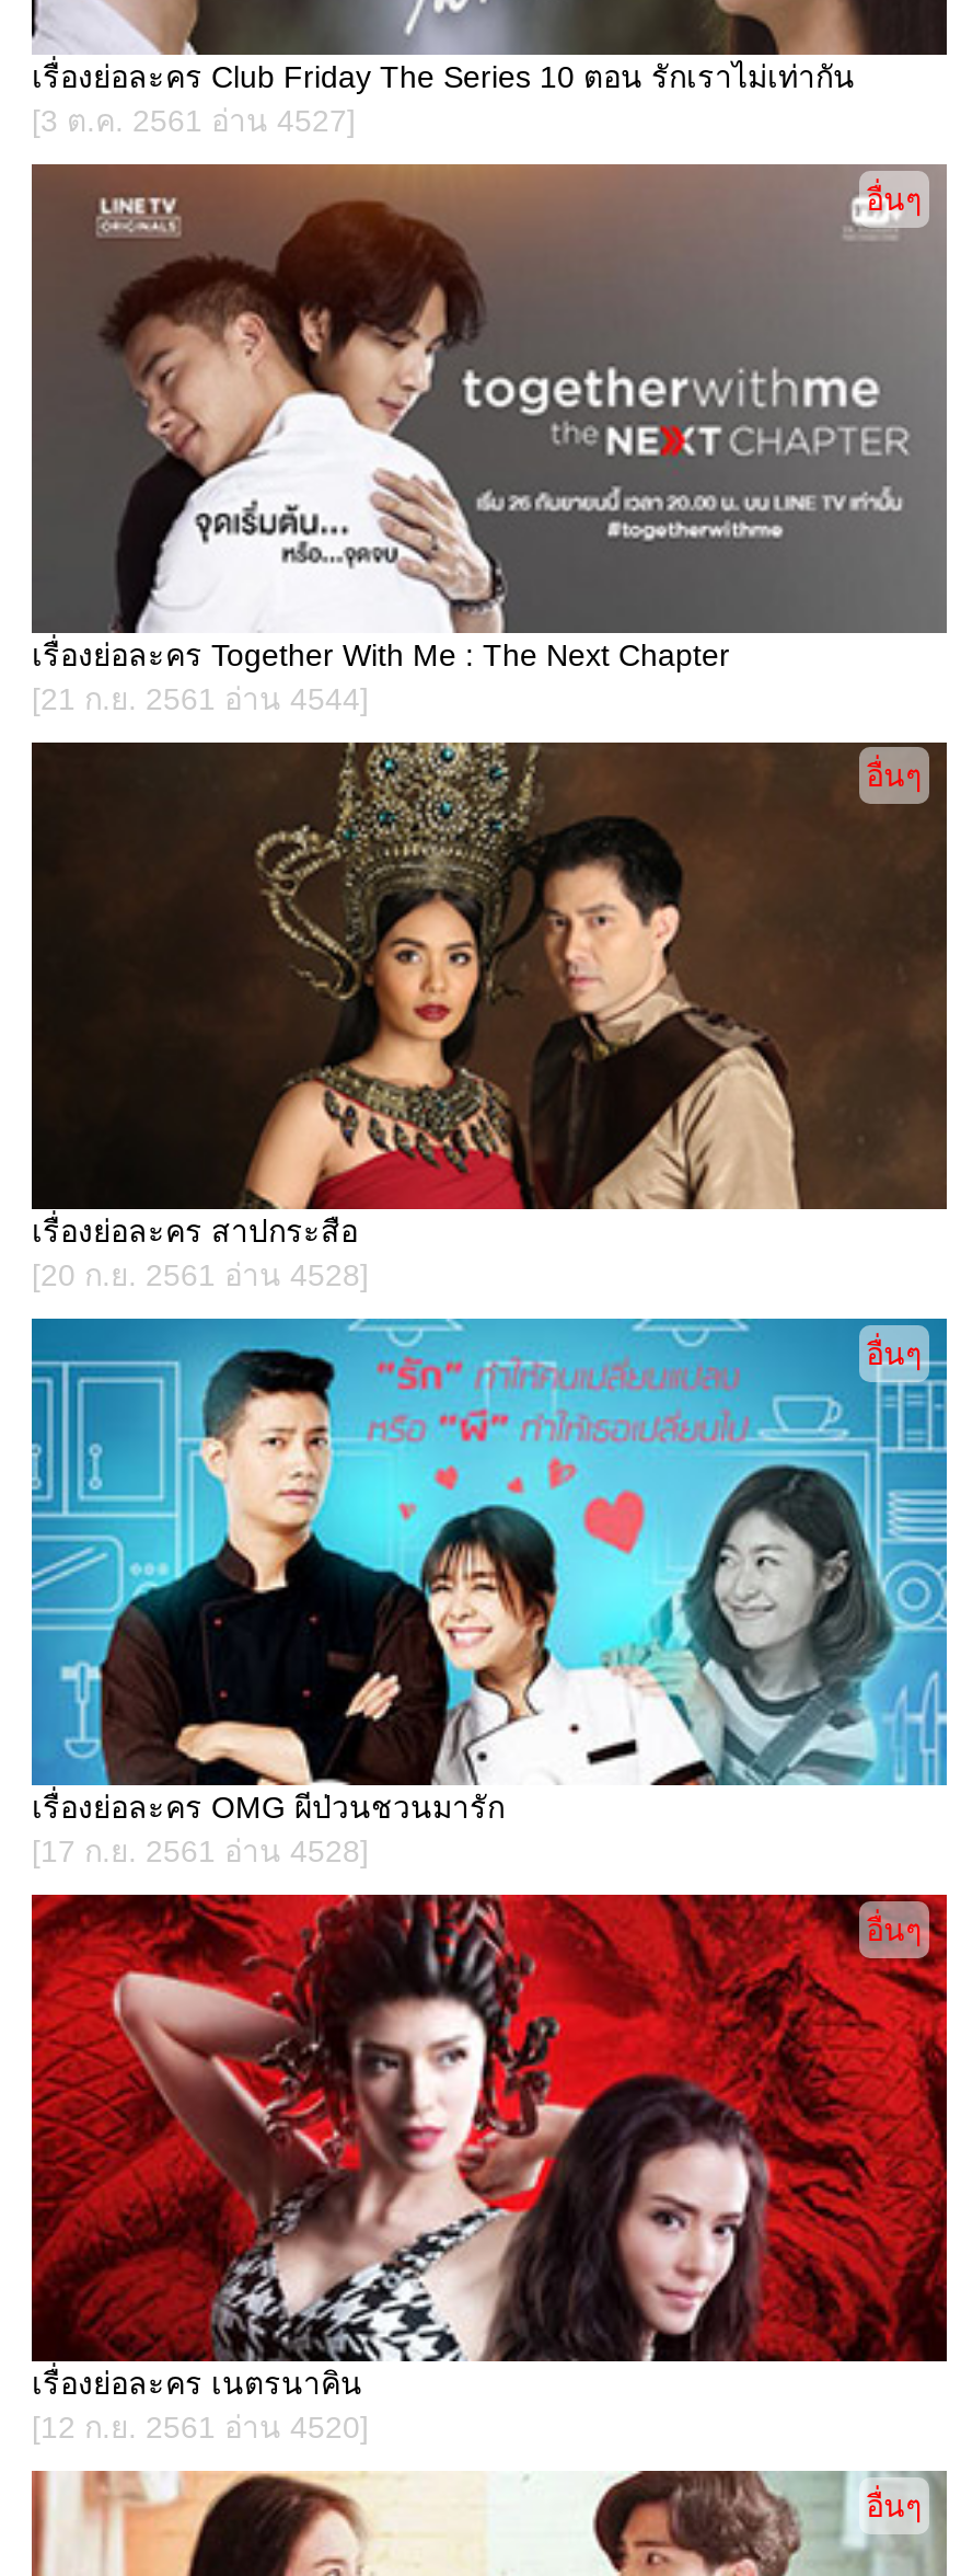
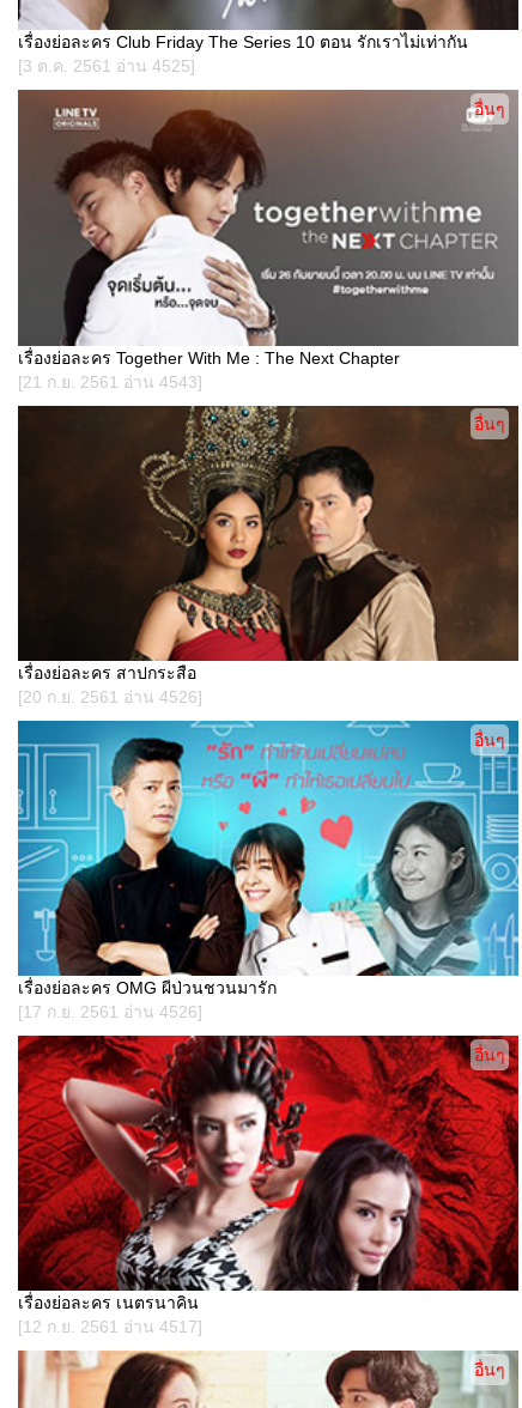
- [3 ต.ค. 2561 อ่าน 4527]
+ [3 ต.ค. 2561 อ่าน 4525]

- [21 ก.ย. 2561 อ่าน 4544]
+ [21 ก.ย. 2561 อ่าน 4543]

- [20 ก.ย. 2561 อ่าน 4528]
+ [20 ก.ย. 2561 อ่าน 4526]

- [17 ก.ย. 2561 อ่าน 4528]
+ [17 ก.ย. 2561 อ่าน 4526]

- [12 ก.ย. 2561 อ่าน 4520]
+ [12 ก.ย. 2561 อ่าน 4517]
